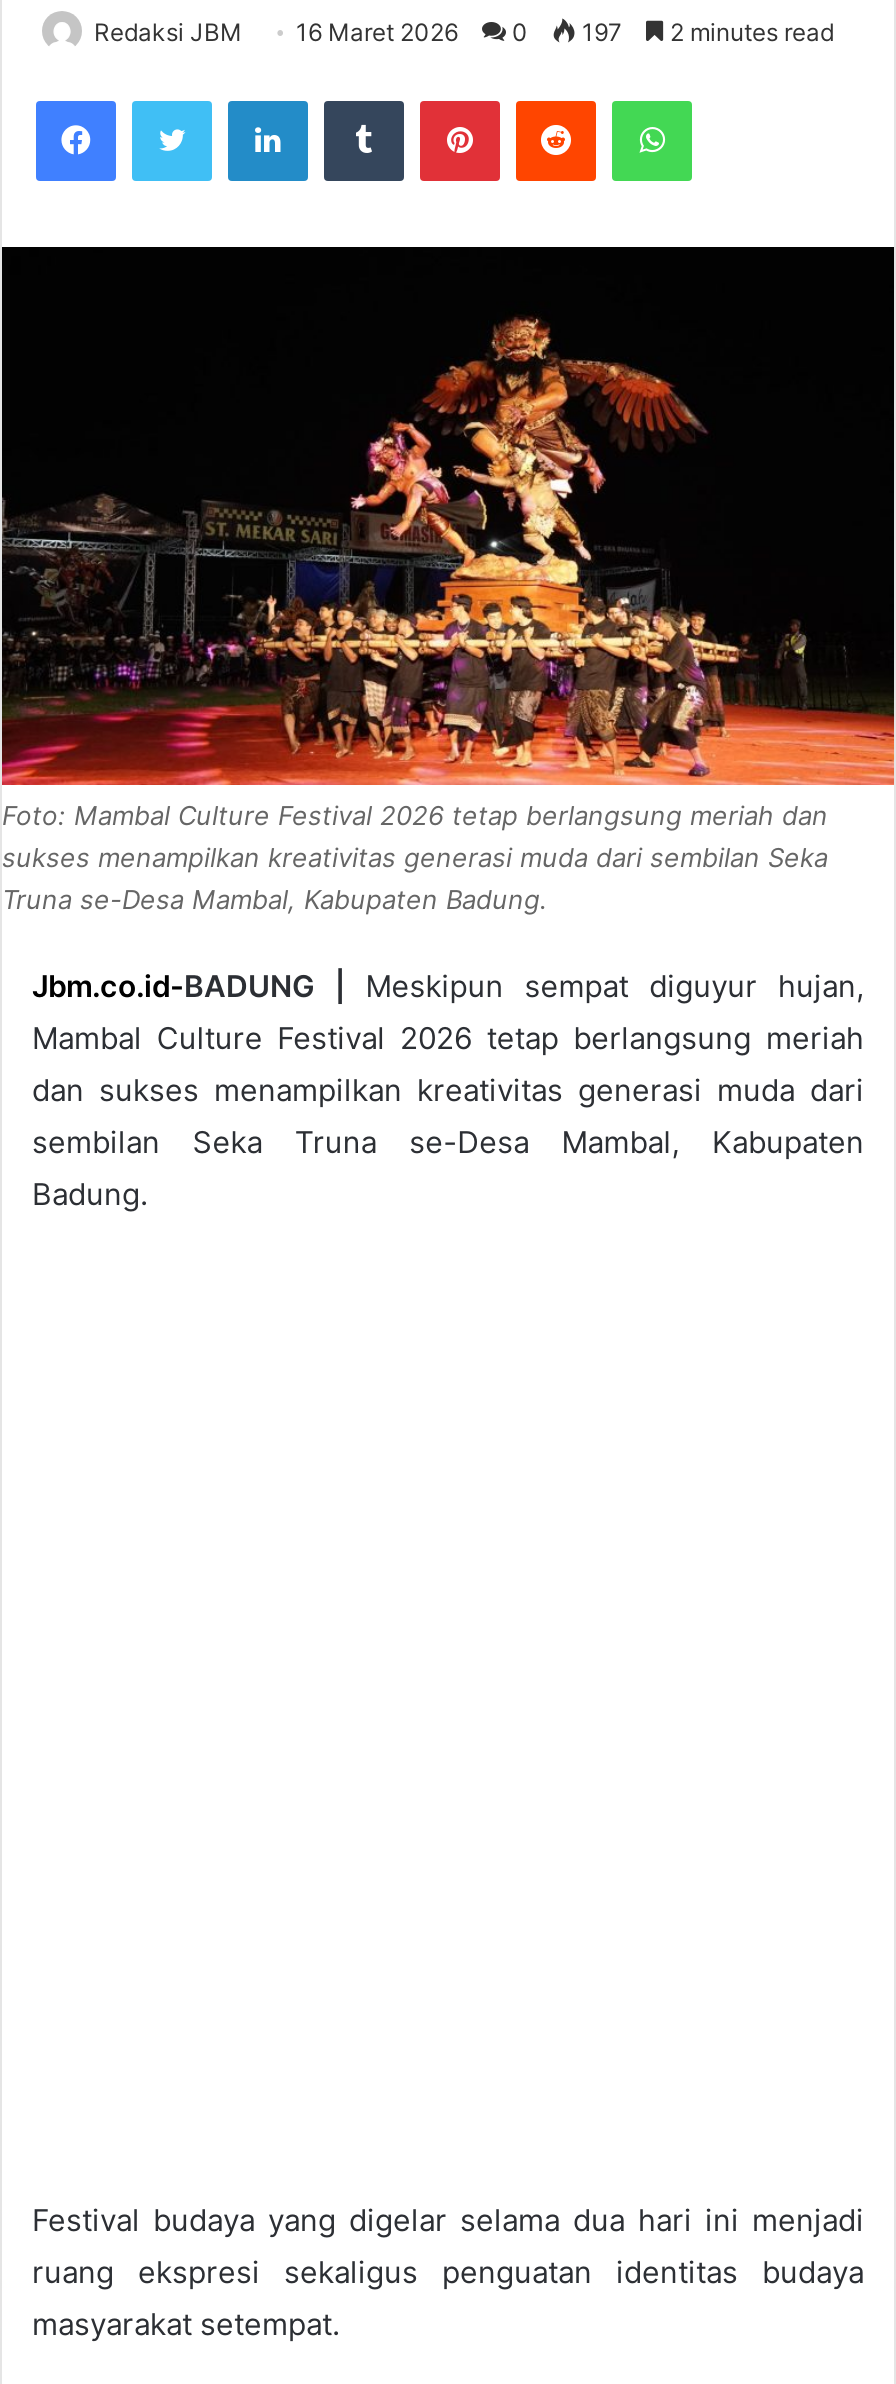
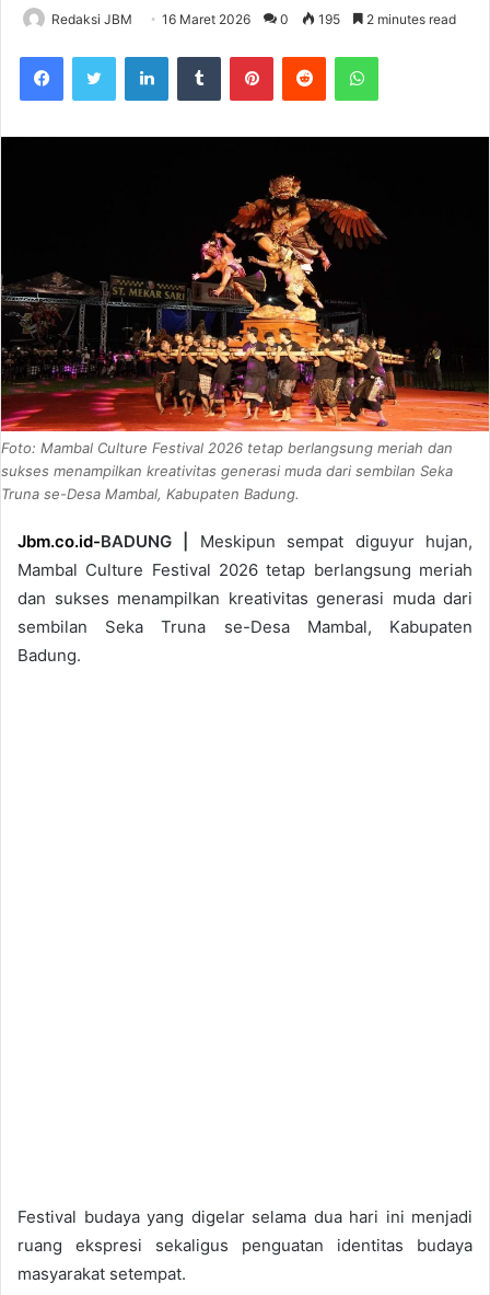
- Redaksi JBM 16 Maret 2026 0 197 2 minutes read
+ Redaksi JBM 16 Maret 2026 0 195 2 minutes read
